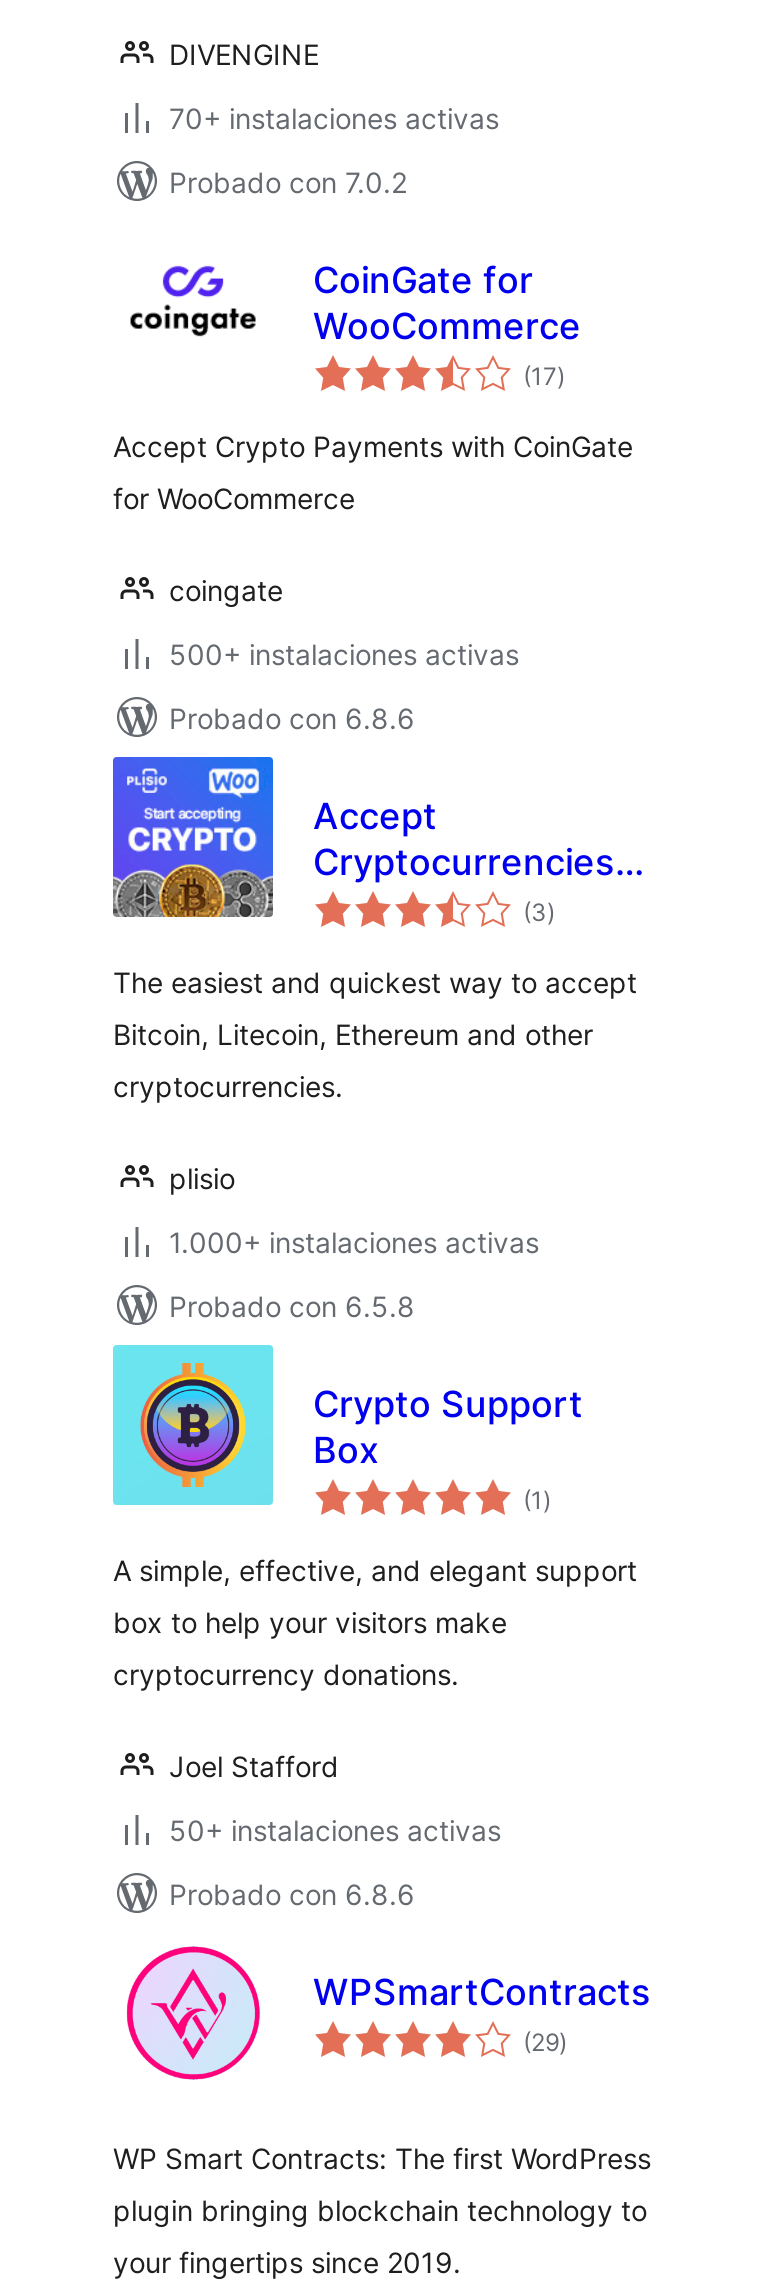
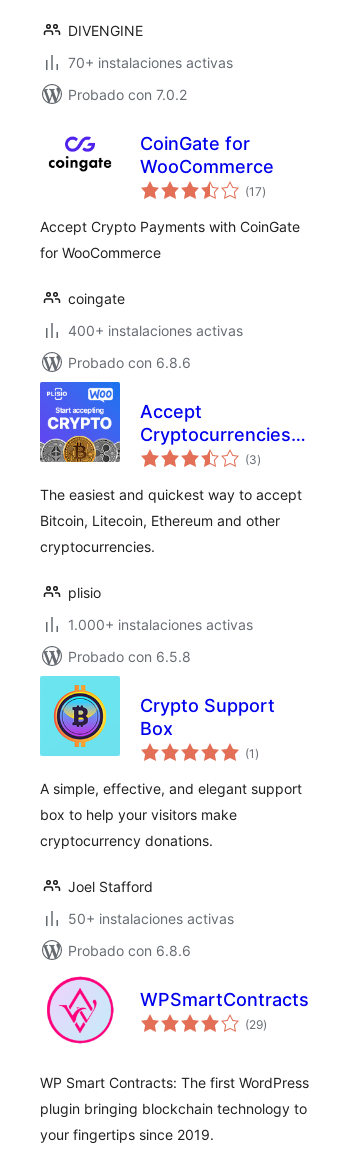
- 500+ instalaciones activas
+ 400+ instalaciones activas
